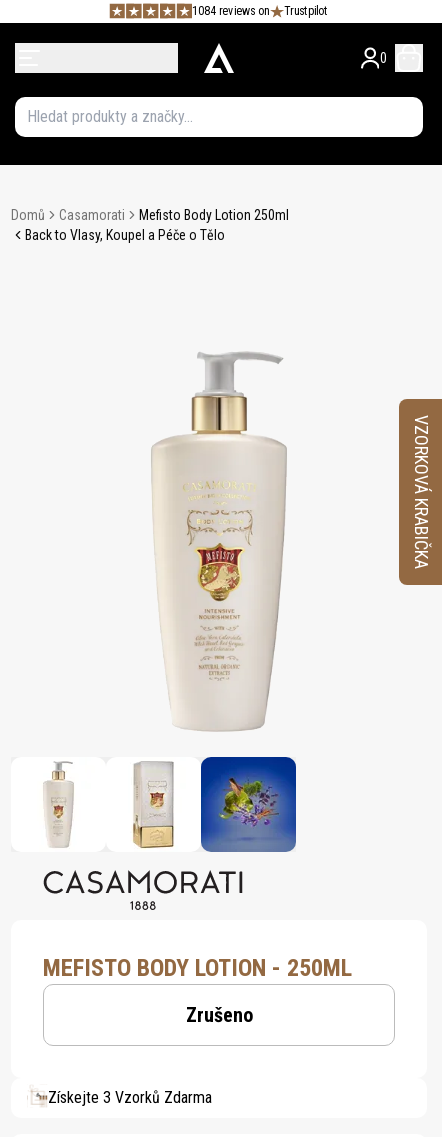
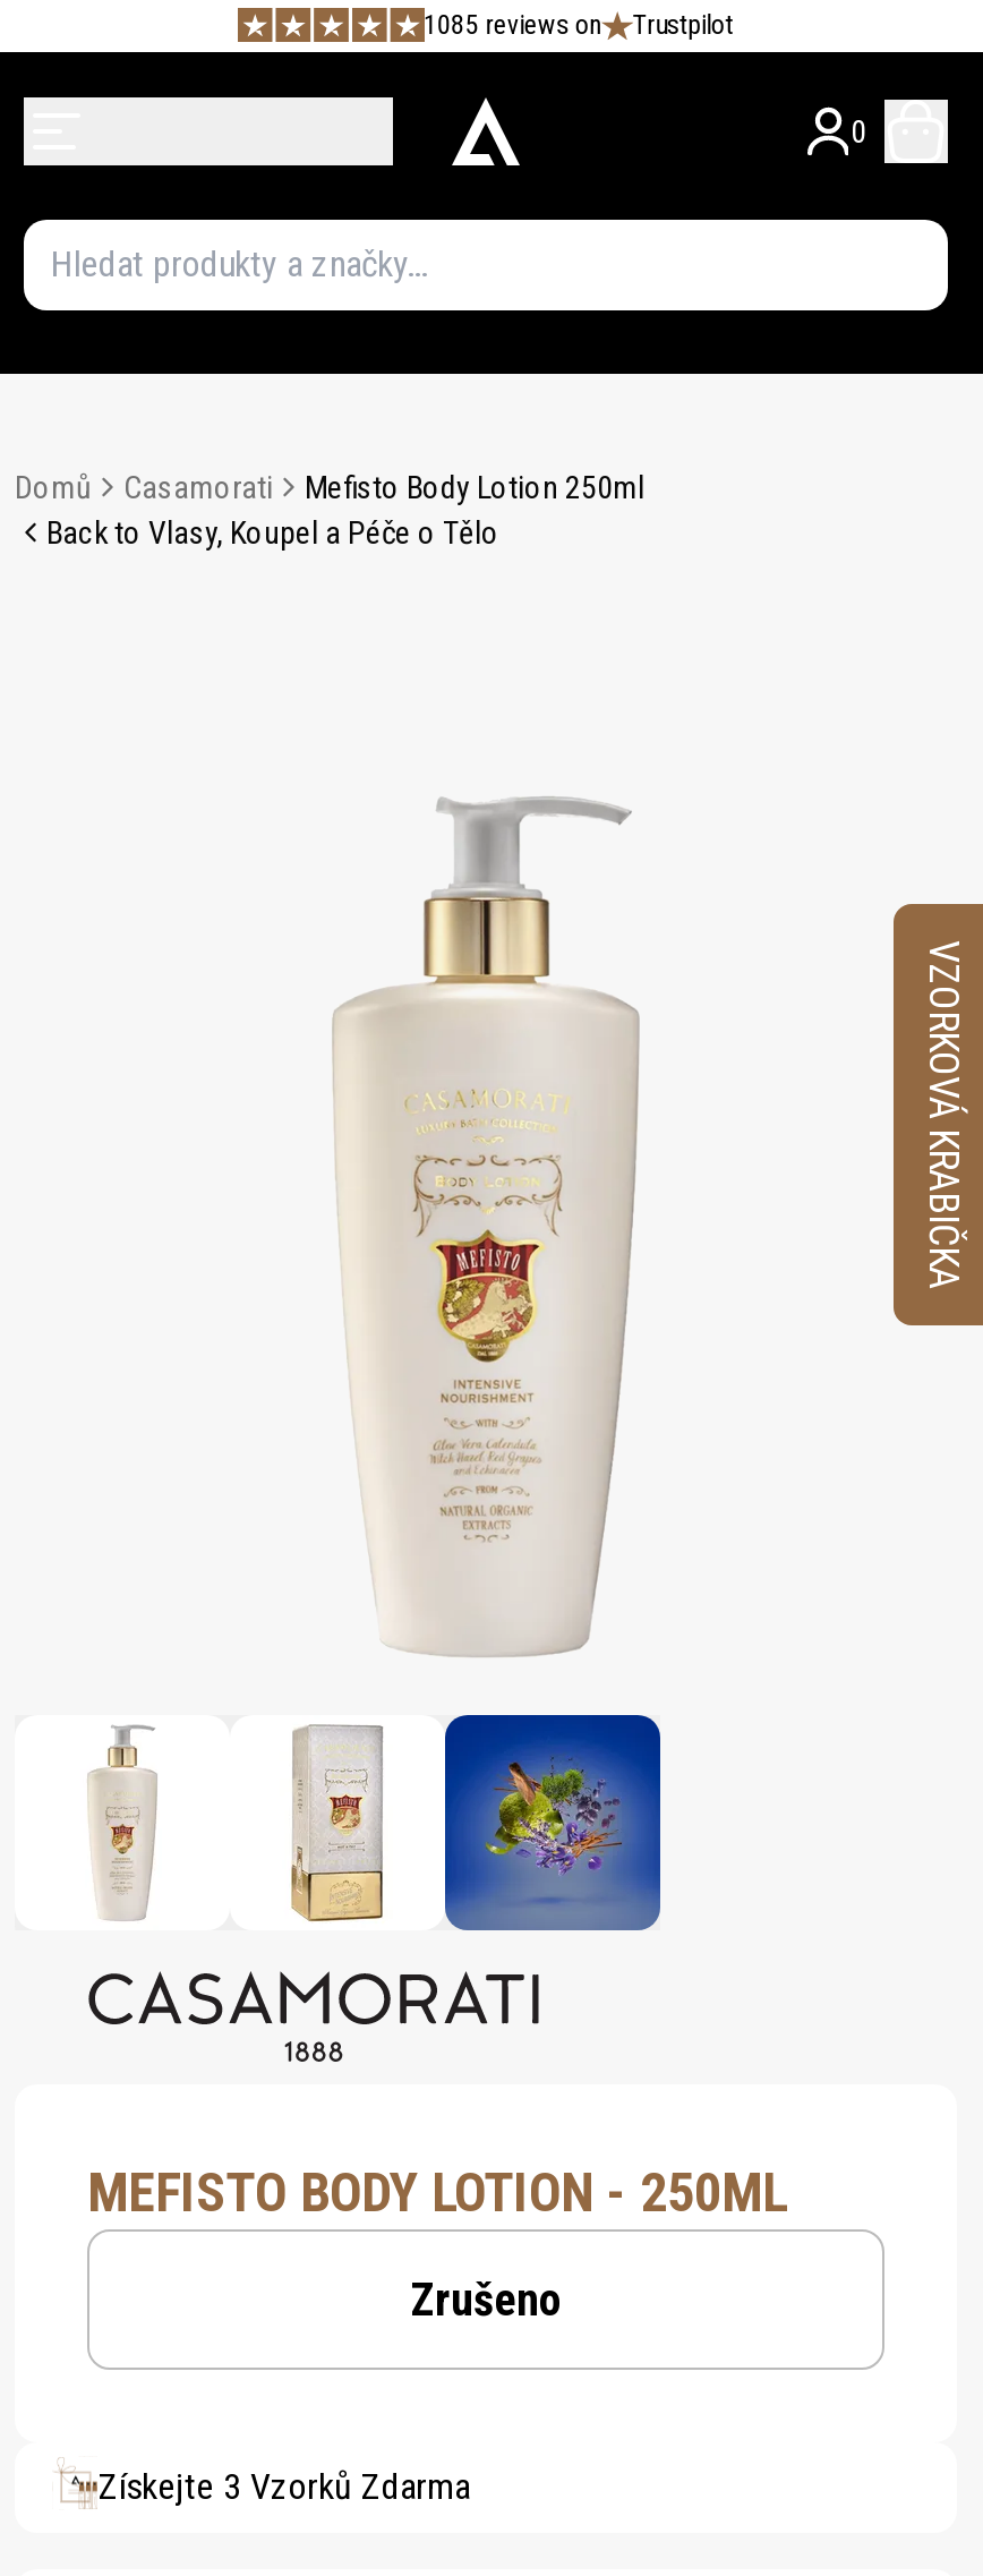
- 1084 reviews on Trustpilot
+ 1085 reviews on Trustpilot
